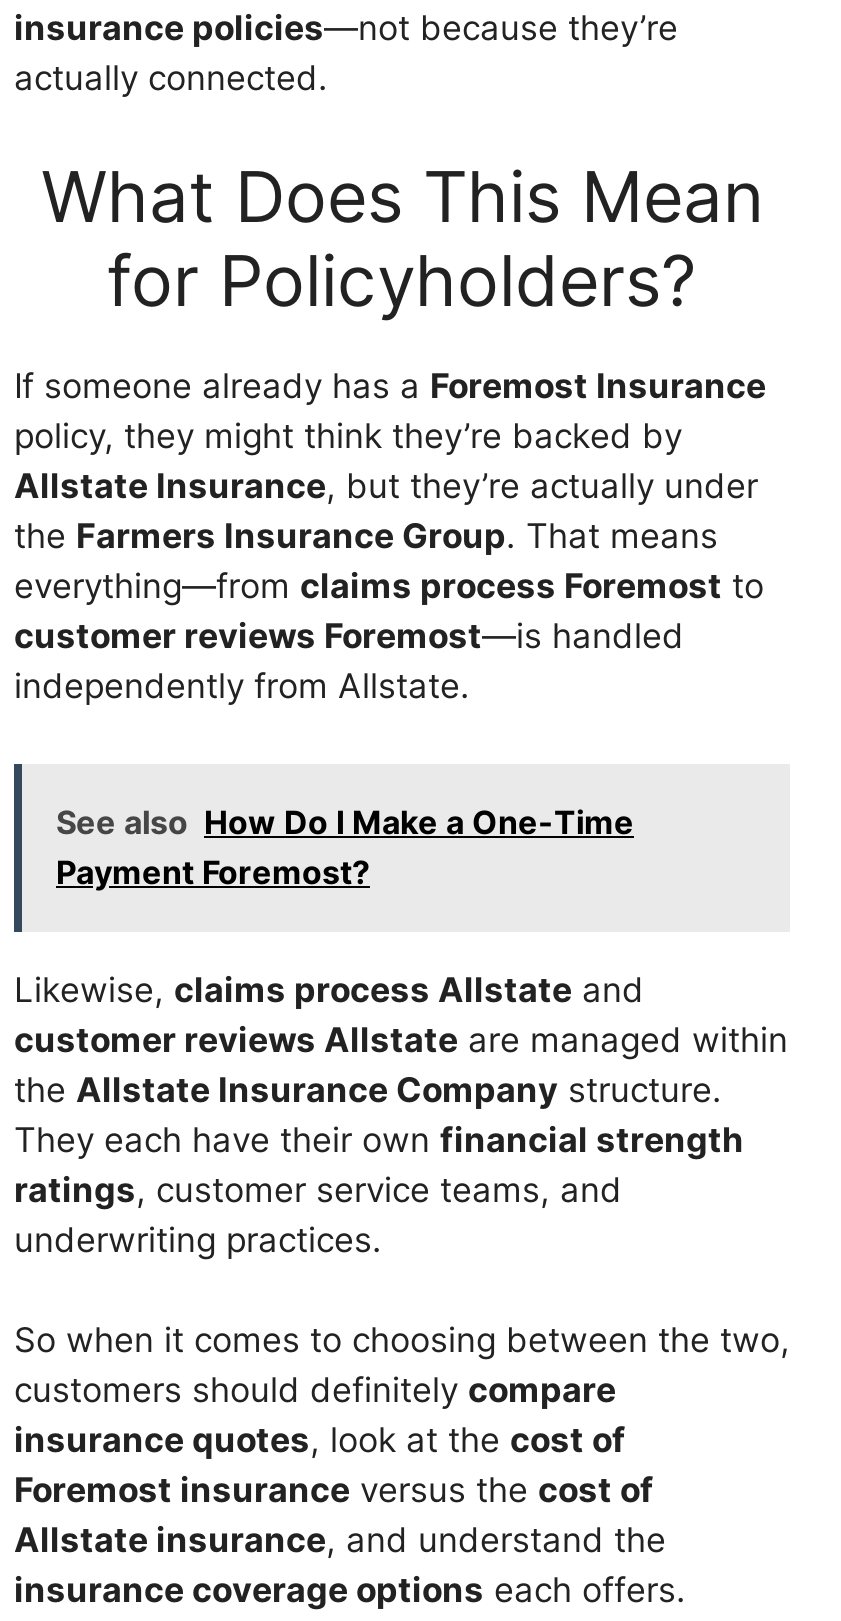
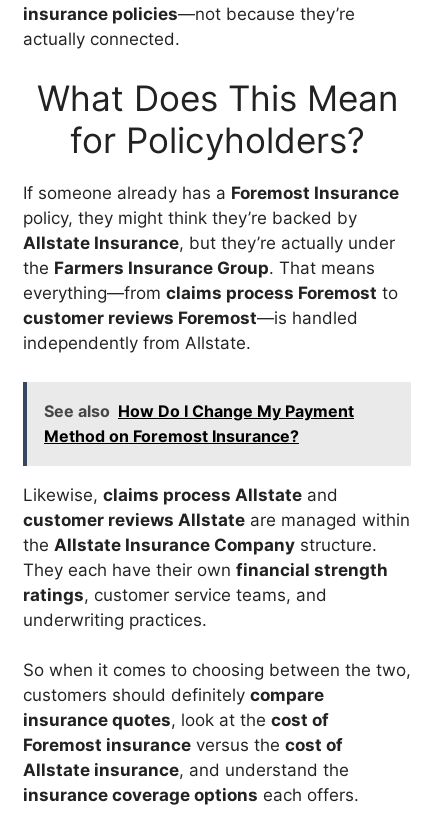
- See also How Do I Make a One-Time
- Payment Foremost?
+ See also How Do I Change My Payment
+ Method on Foremost Insurance?
